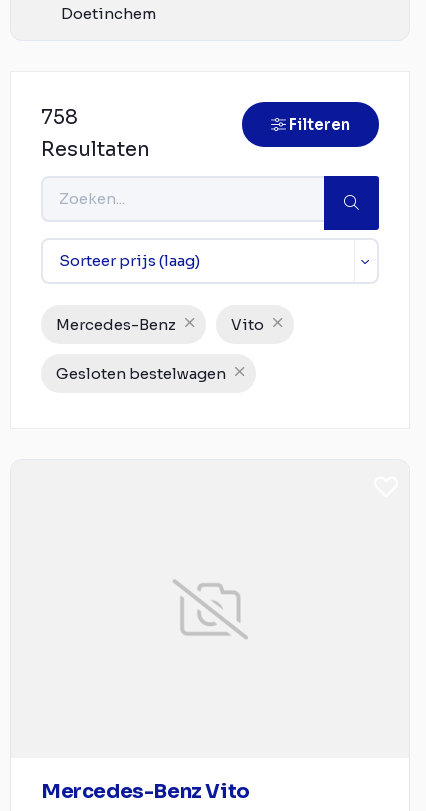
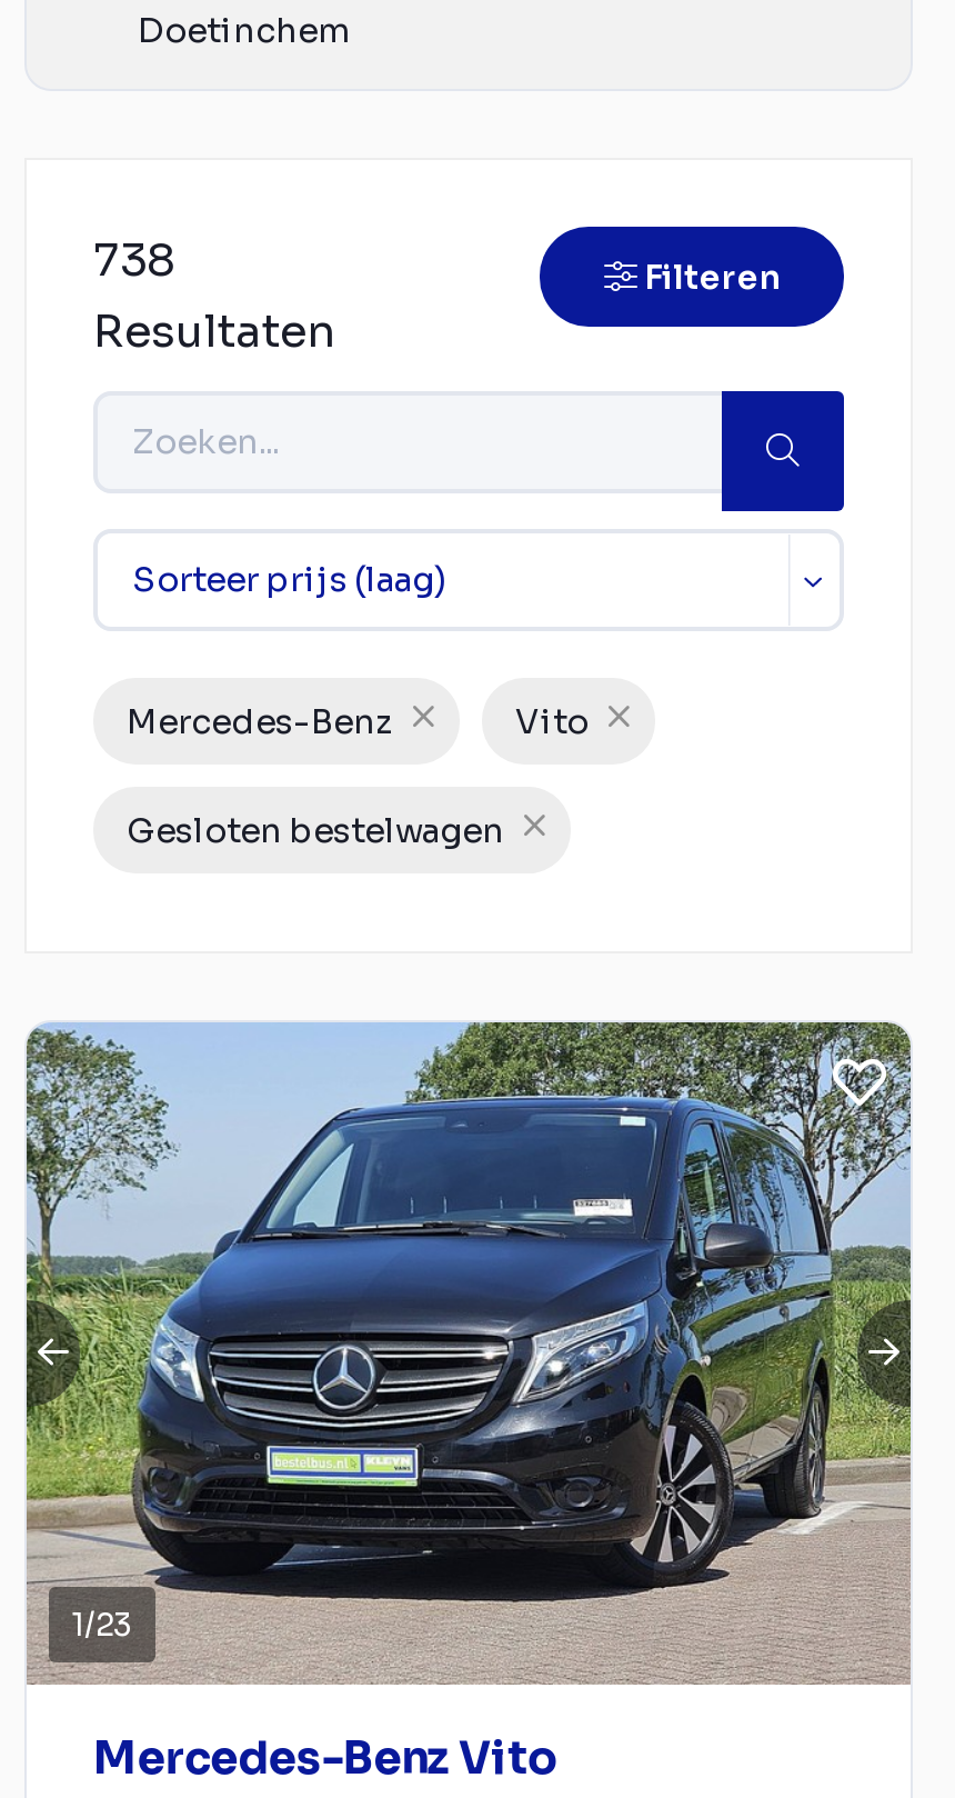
- 758
+ 738

+ [image]
+ 1/23
